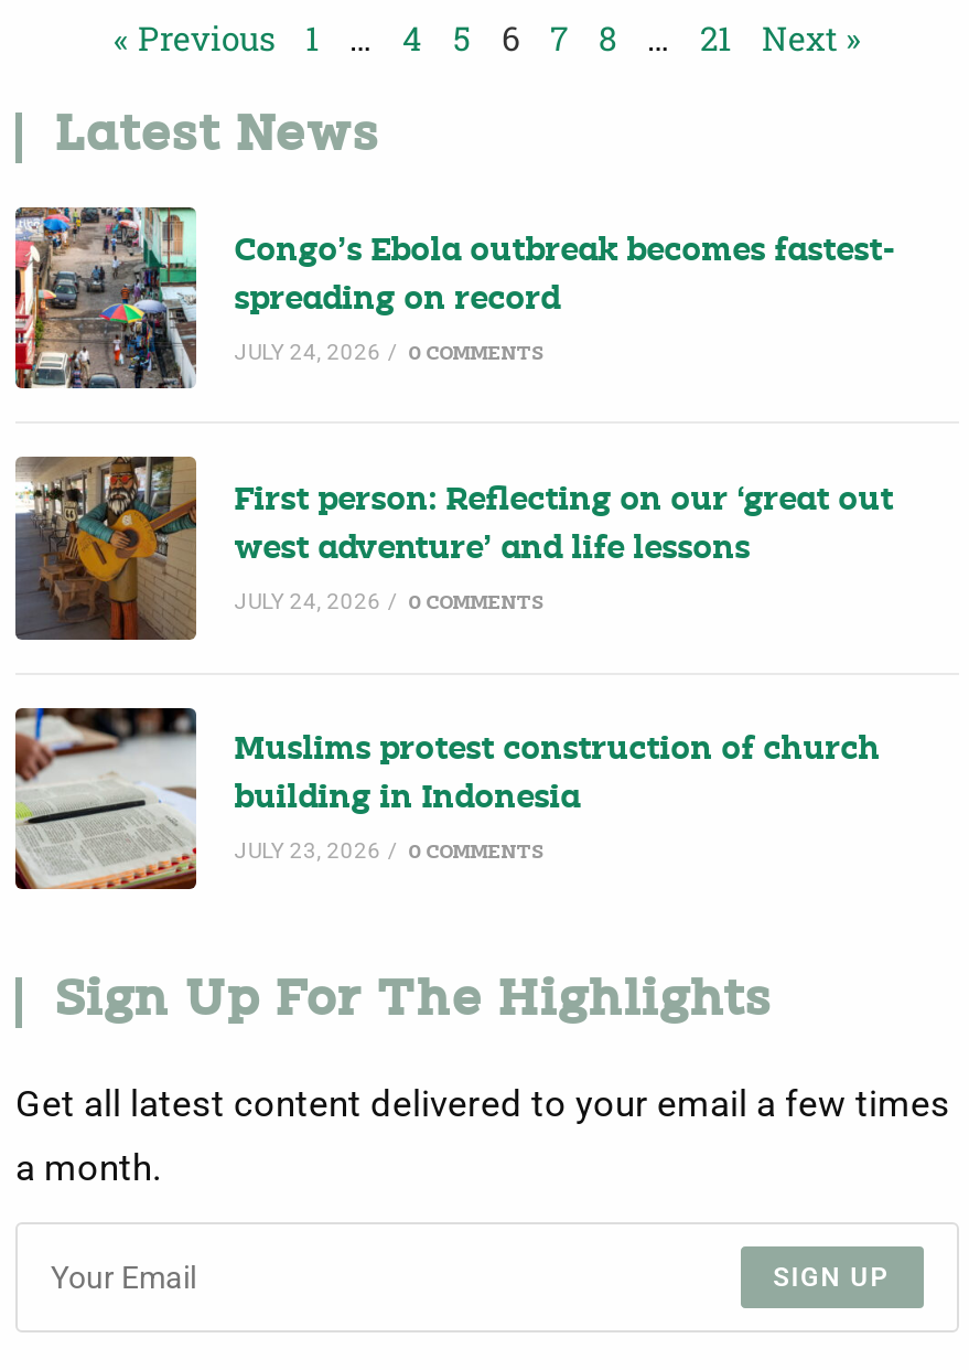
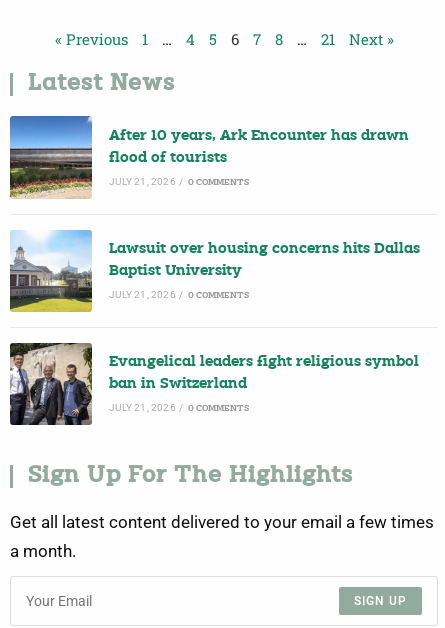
- [image]
- Congo’s Ebola outbreak becomes fastest-
+ [image]
+ After 10 years, Ark Encounter has drawn

- spreading on record
+ flood of tourists

- JULY 24, 2026 / 0 COMMENTS
+ JULY 21, 2026 / 0 COMMENTS

- [image]
- First person: Reflecting on our ‘great out
+ [image]
+ Lawsuit over housing concerns hits Dallas

- west adventure’ and life lessons
+ Baptist University

- JULY 24, 2026 / 0 COMMENTS
+ JULY 21, 2026 / 0 COMMENTS

- [image]
- Muslims protest construction of church
+ [image]
+ Evangelical leaders fight religious symbol

- building in Indonesia
+ ban in Switzerland

- JULY 23, 2026 / 0 COMMENTS
+ JULY 21, 2026 / 0 COMMENTS
